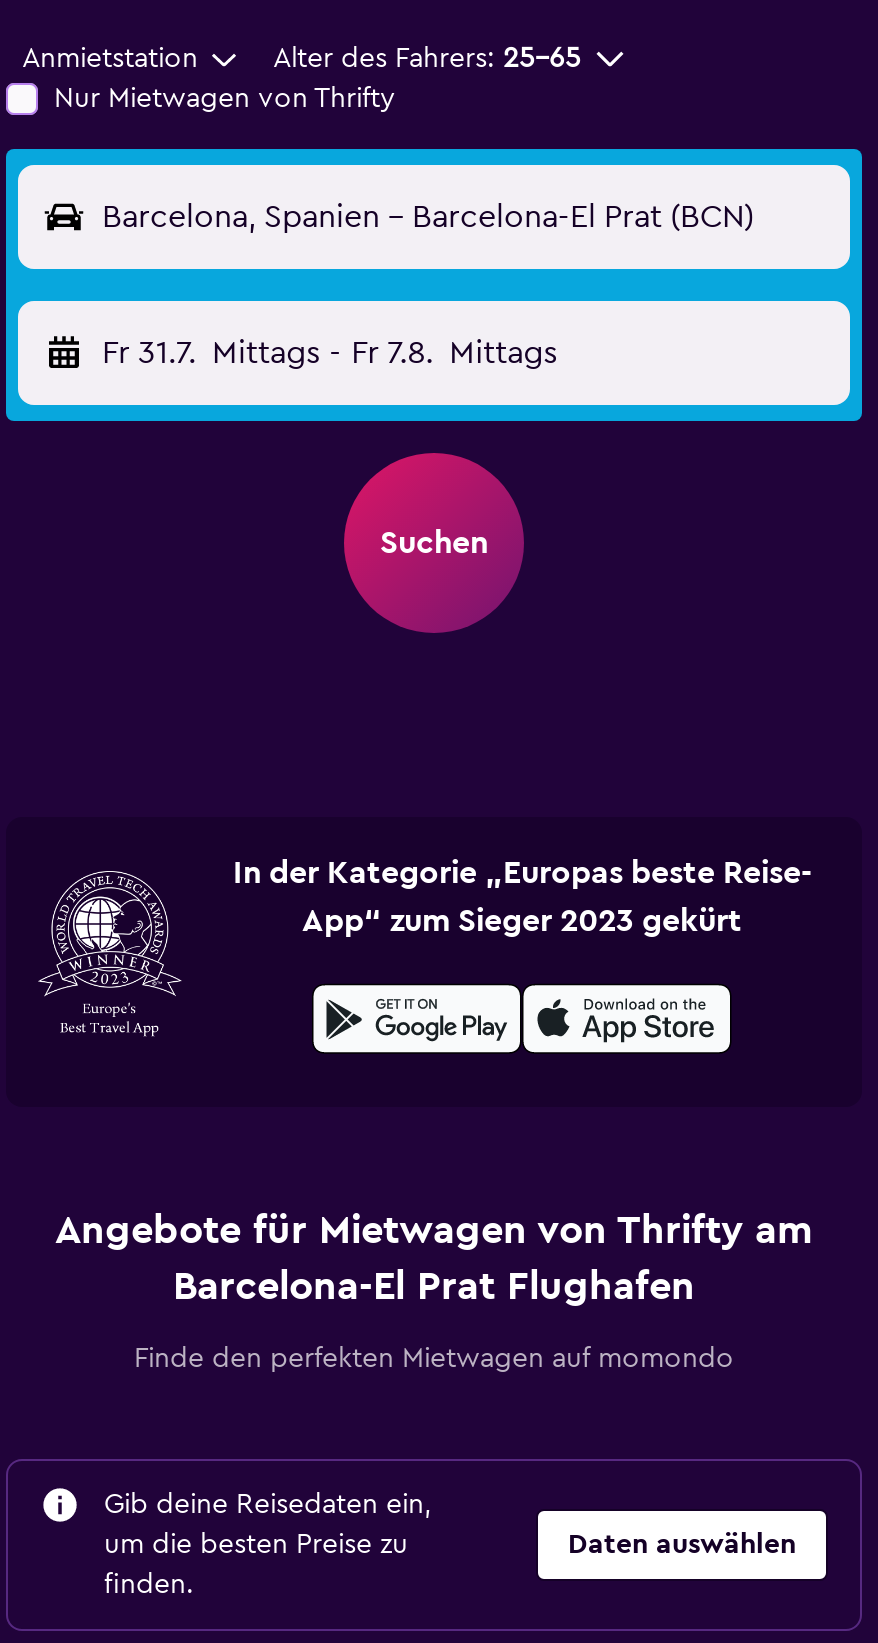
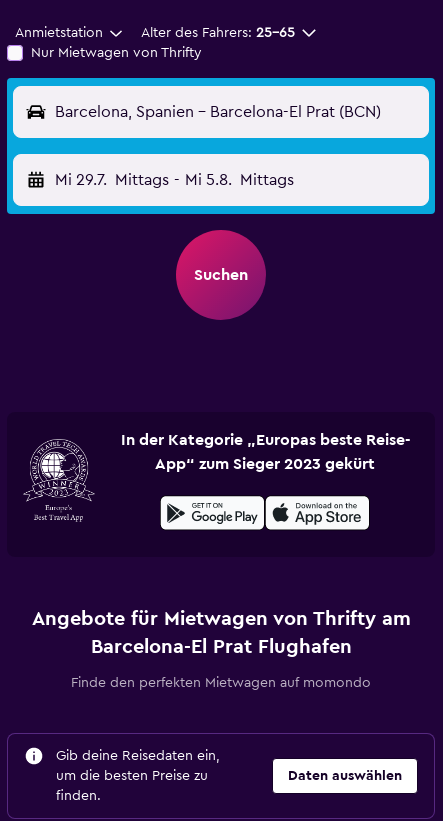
- Fr 31.7. Mittags - Fr 7.8. Mittags
+ Mi 29.7. Mittags - Mi 5.8. Mittags
